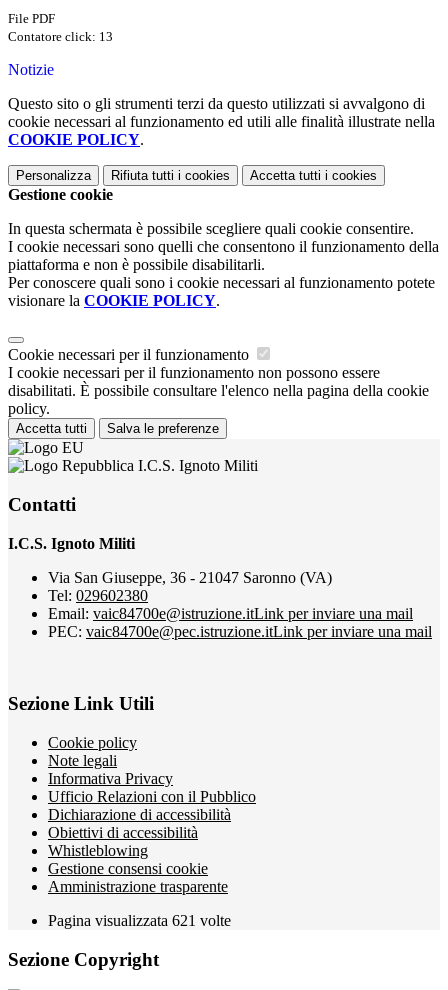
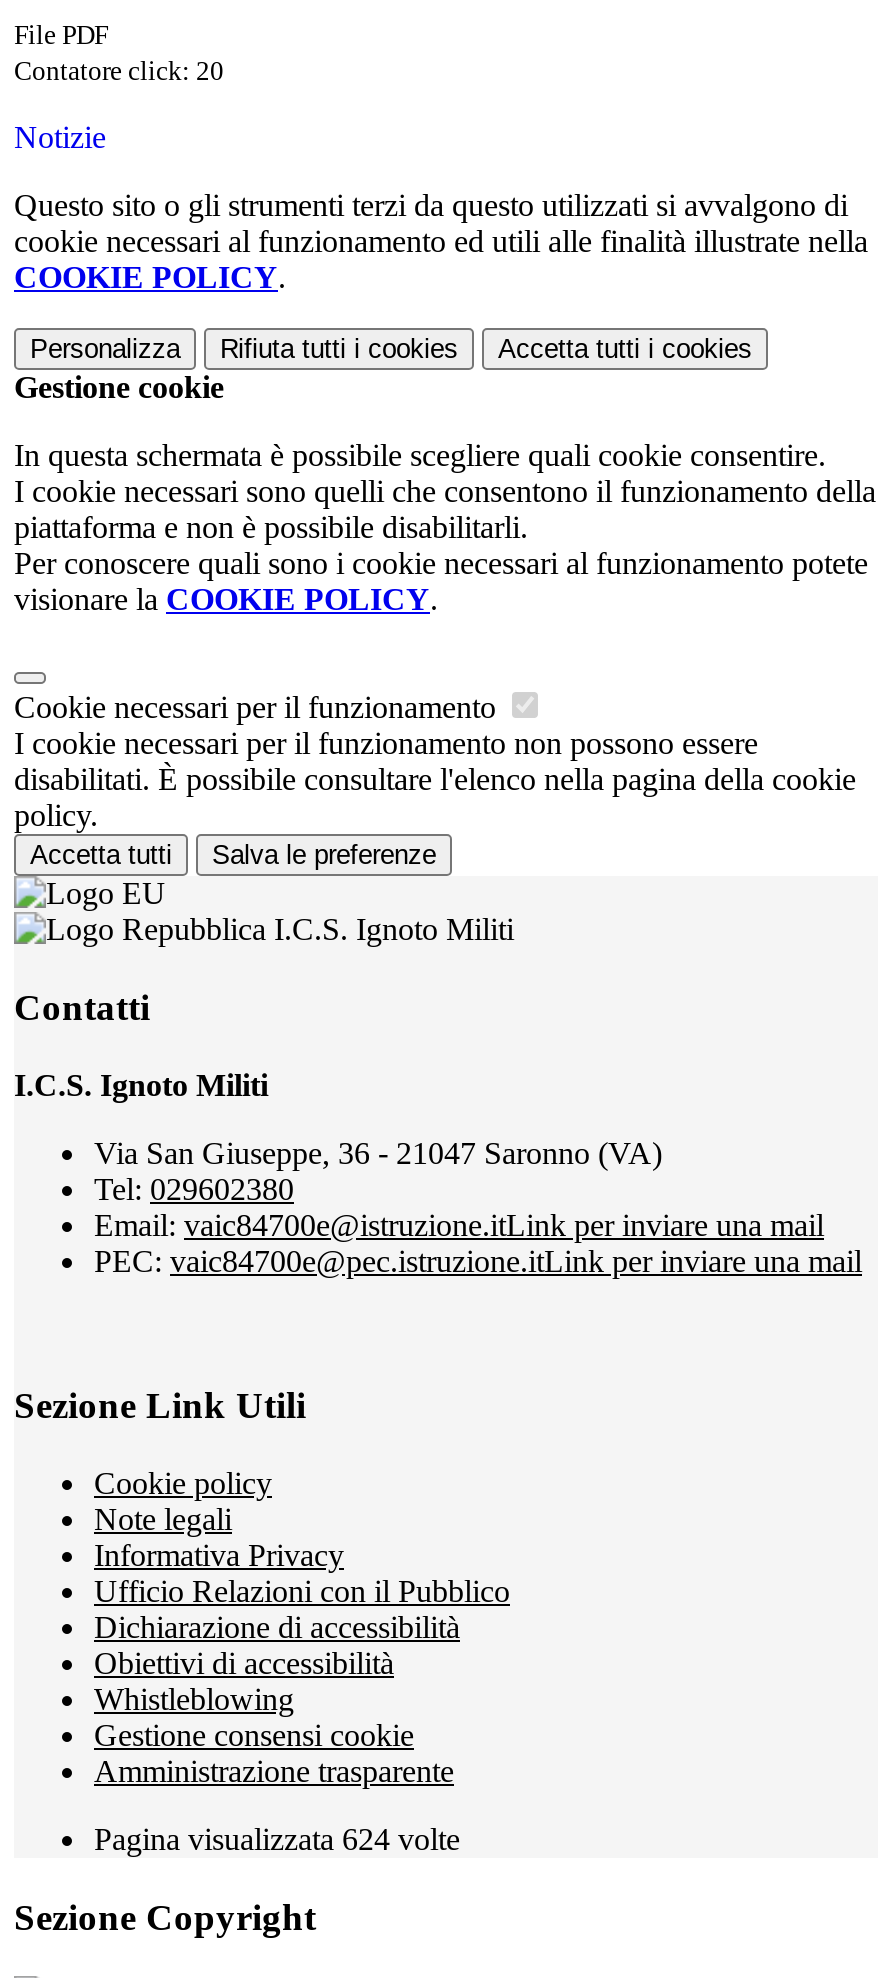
- Contatore click: 13
+ Contatore click: 20

- Pagina visualizzata 621 volte
+ Pagina visualizzata 624 volte
